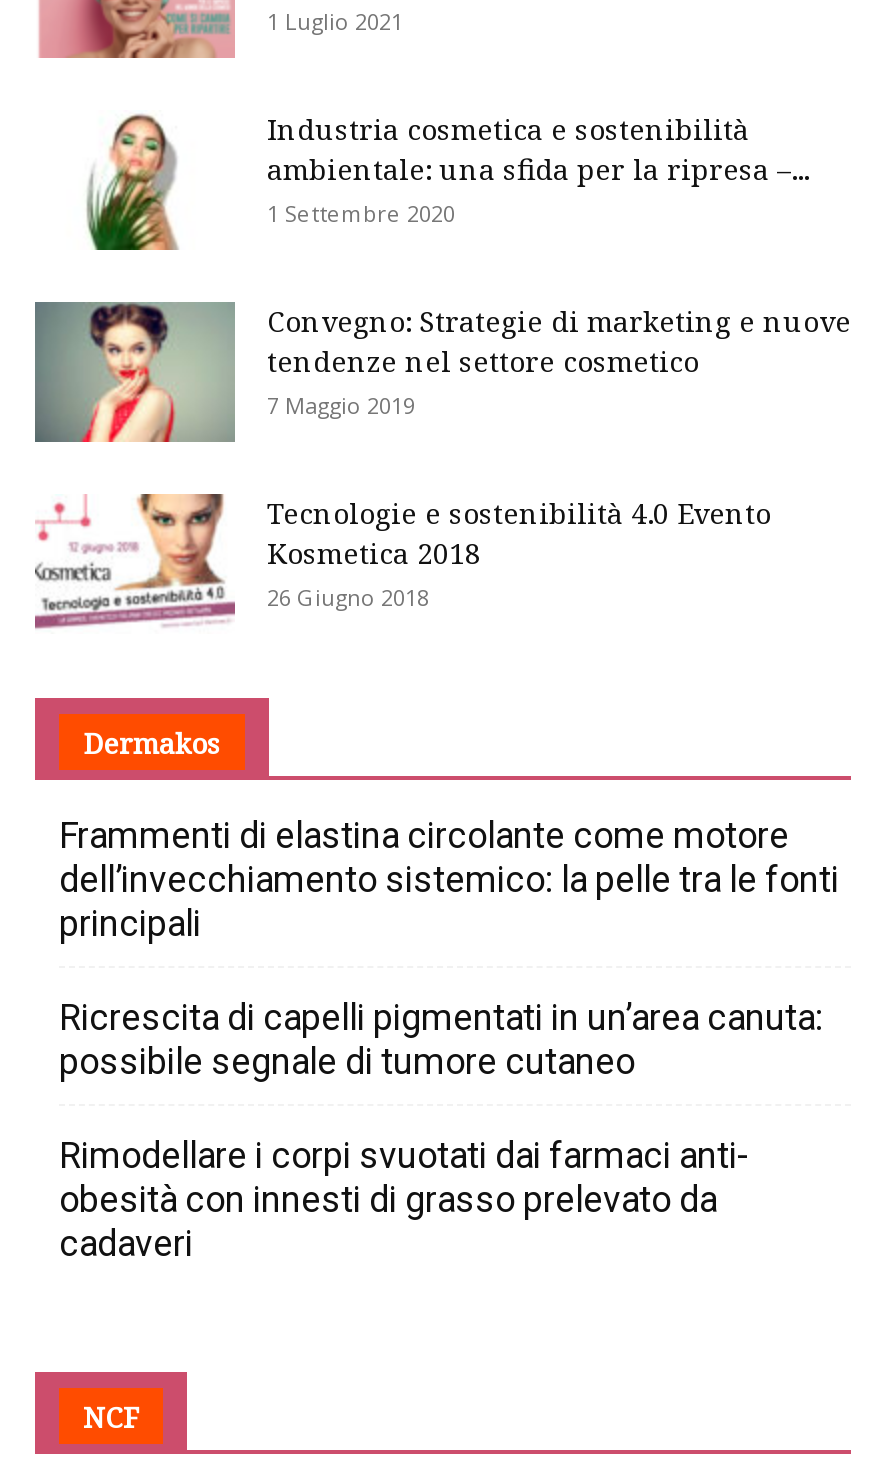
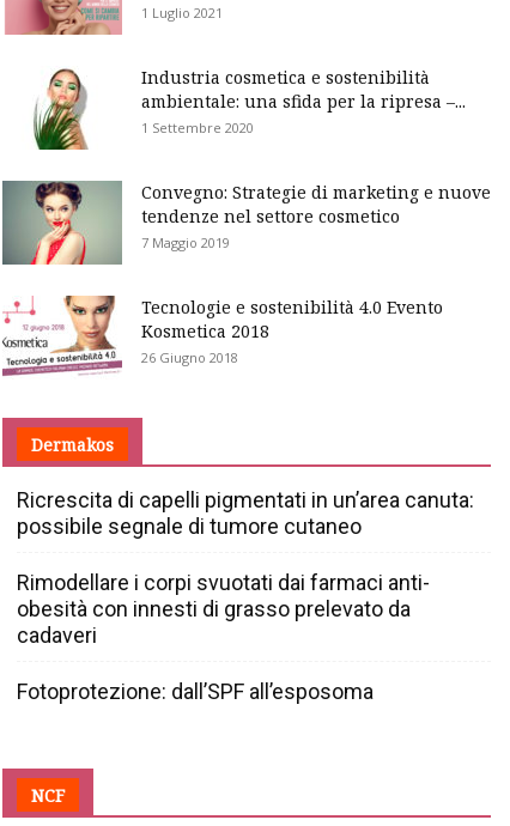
- Frammenti di elastina circolante come motore
- dell’invecchiamento sistemico: la pelle tra le fonti
- principali

moved up: Ricrescita di capelli pigmentati in un’area canuta: | possibile segnale di tumore cutaneo | Rimodellare i corpi svuotati dai farmaci anti- | obesità con innesti di grasso prelevato da | cadaveri

+ Fotoprotezione: dall’SPF all’esposoma
